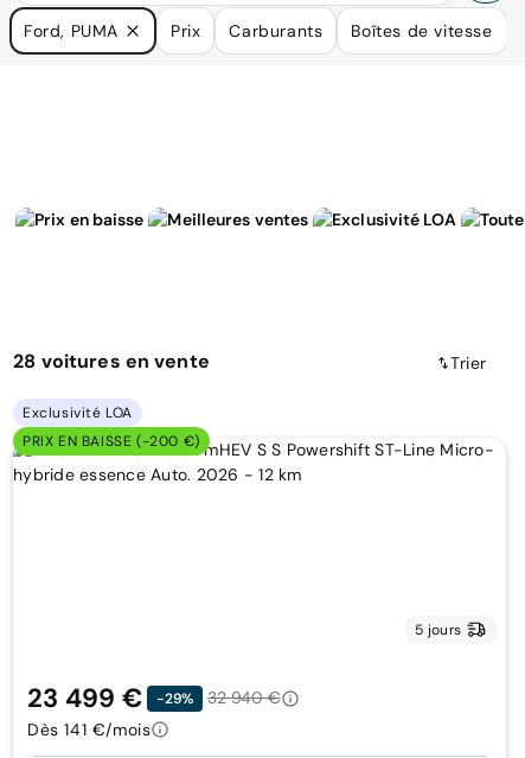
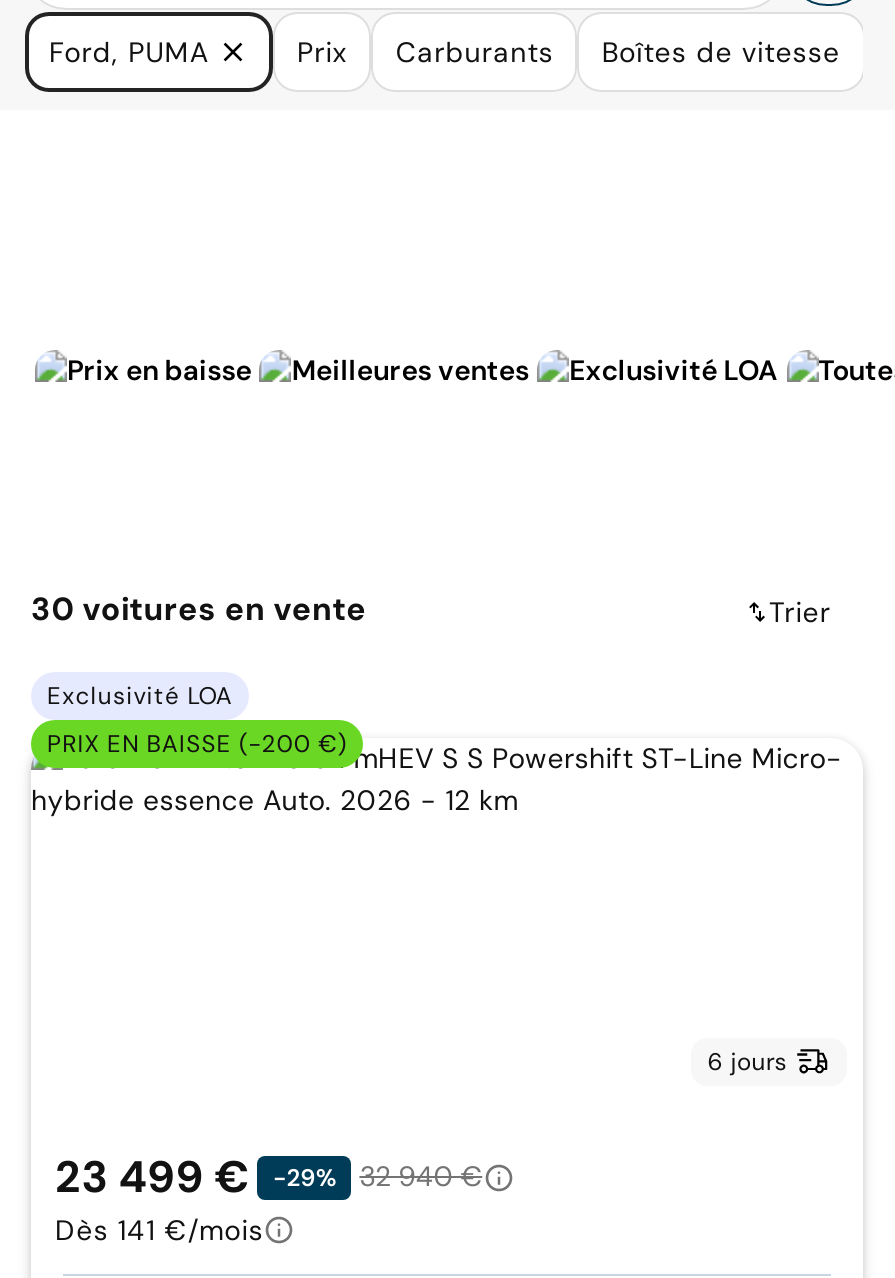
- 28 voitures en vente
+ 30 voitures en vente

- 5 jours
+ 6 jours
